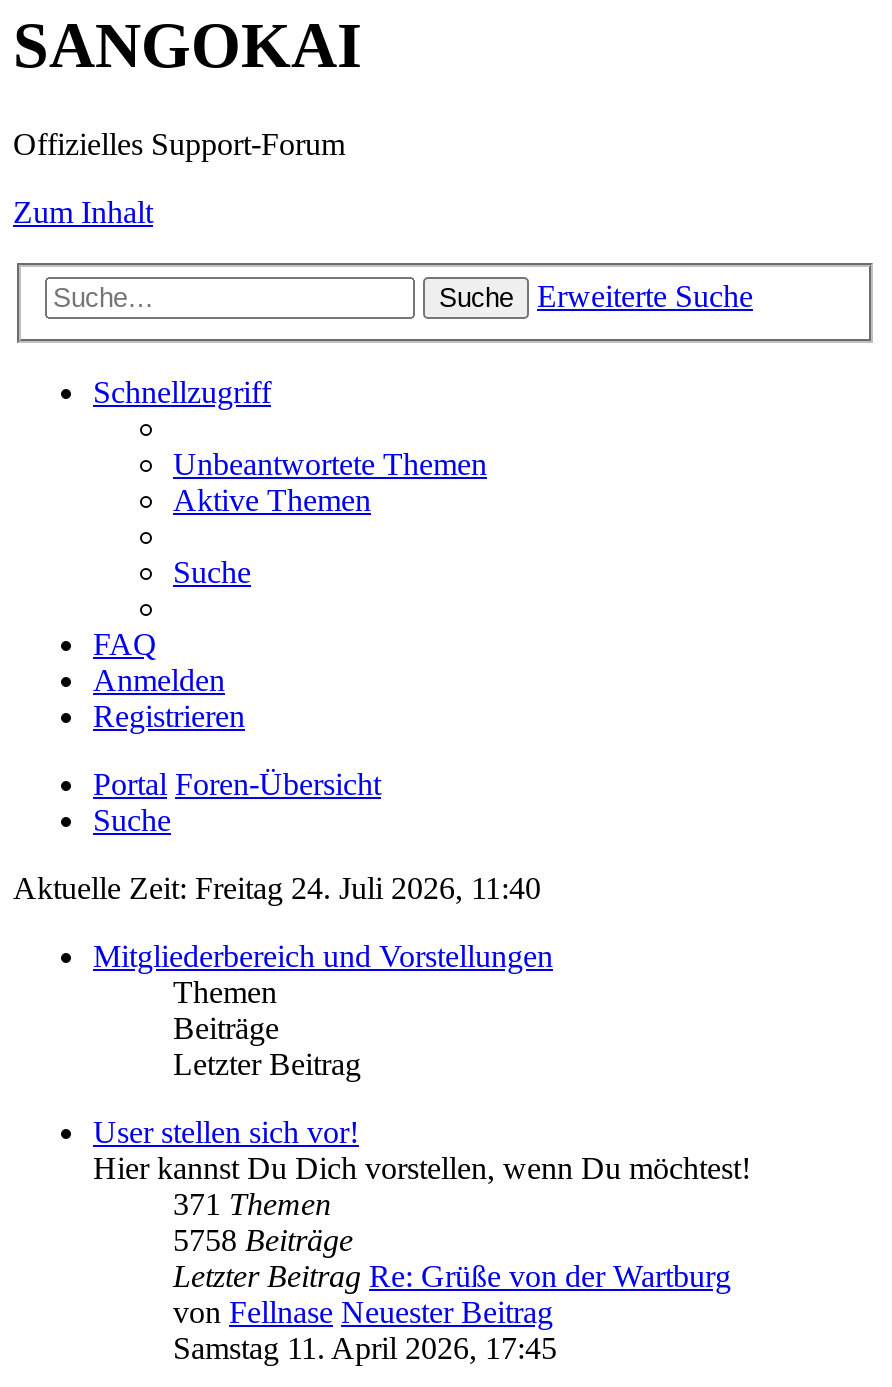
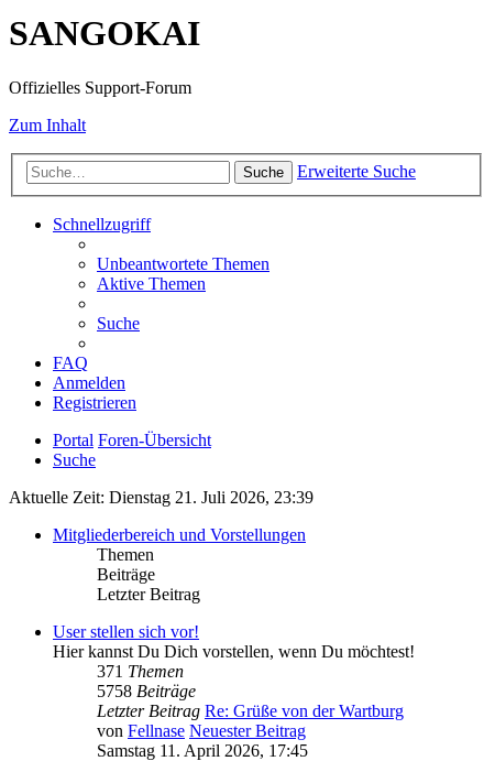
- Aktuelle Zeit: Freitag 24. Juli 2026, 11:40
+ Aktuelle Zeit: Dienstag 21. Juli 2026, 23:39
